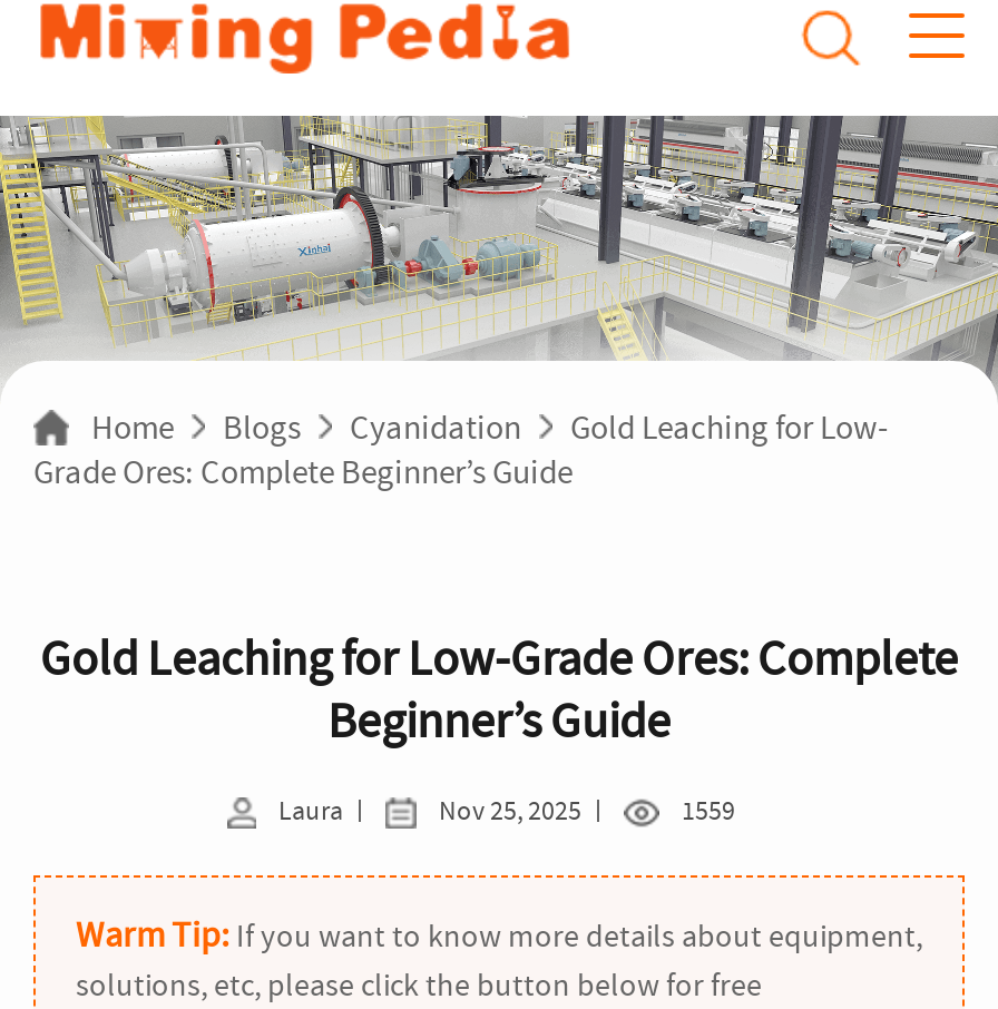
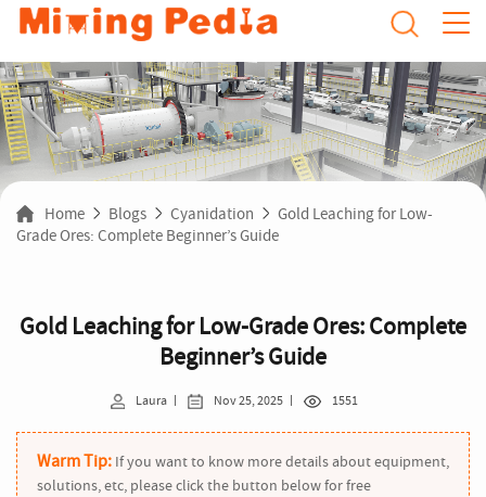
- 1559
+ 1551
